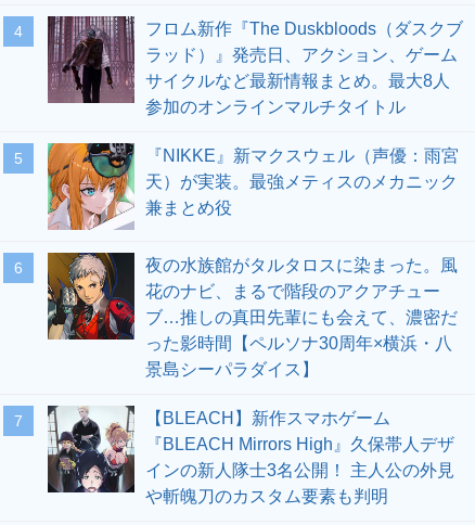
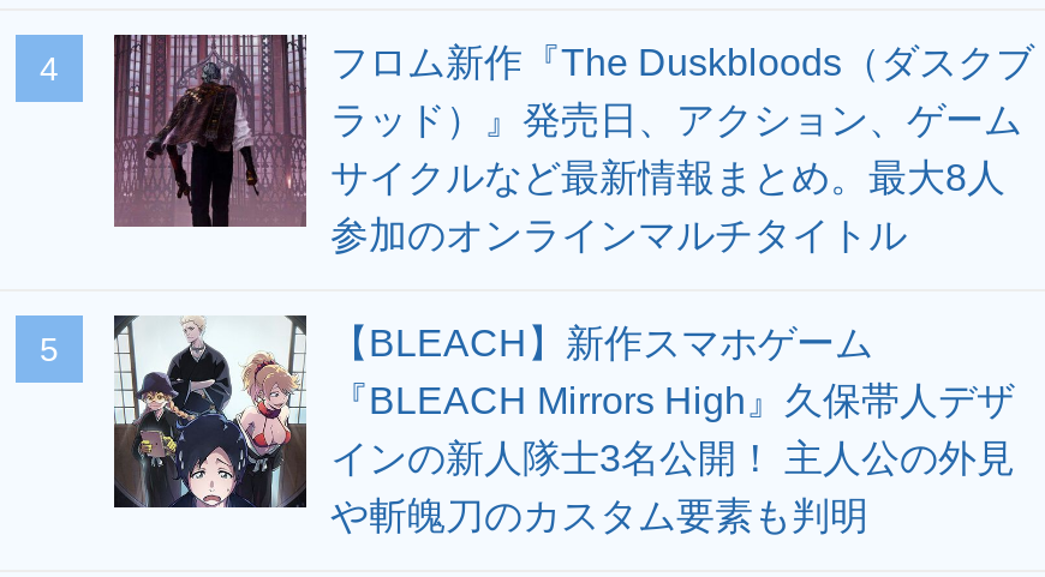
- [image]
- 『NIKKE』新マクスウェル（声優：雨宮
- 天）が実装。最強メティスのメカニック
- 兼まとめ役
- 6
- 夜の水族館がタルタロスに染まった。風
- 花のナビ、まるで階段のアクアチュー
- ブ…推しの真田先輩にも会えて、濃密だ
- った影時間【ペルソナ30周年×横浜・八
- 景島シーパラダイス】
- 7

- [image]
